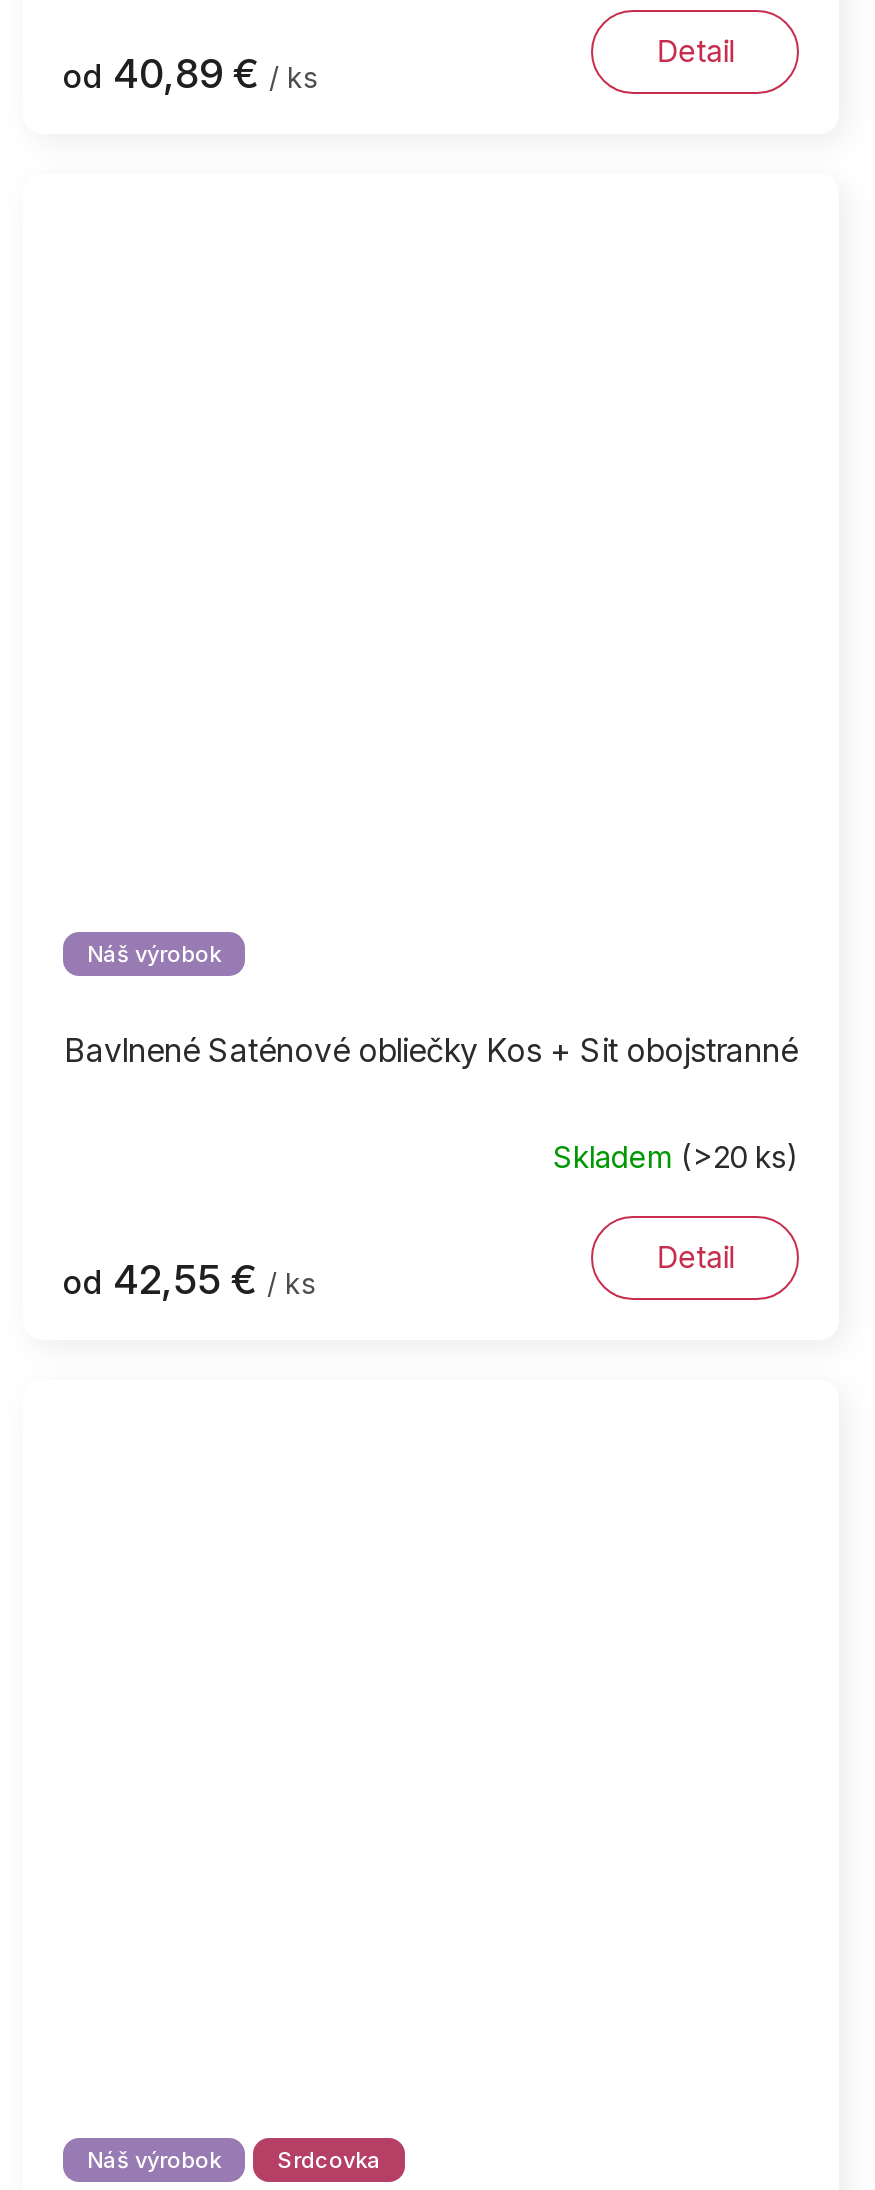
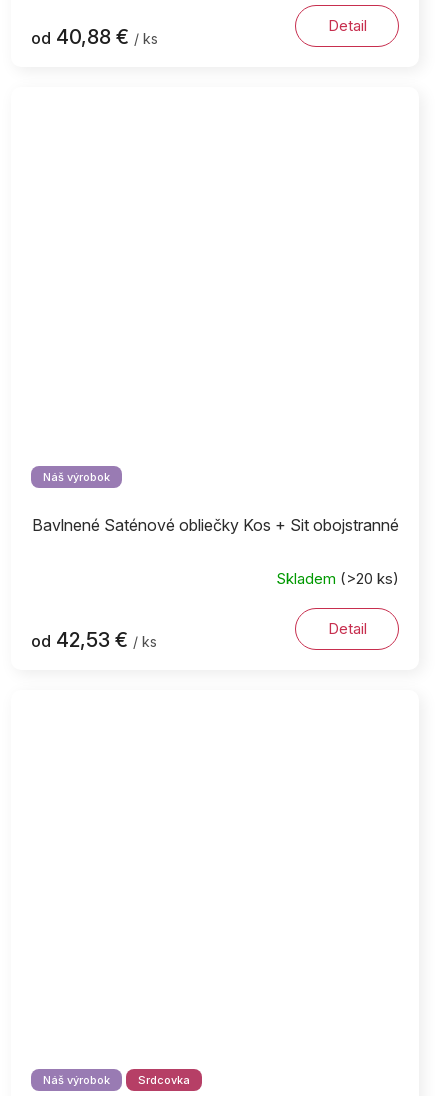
- od 40,89 €/ ks
+ od 40,88 €/ ks

- od 42,55 €/ ks
+ od 42,53 €/ ks
